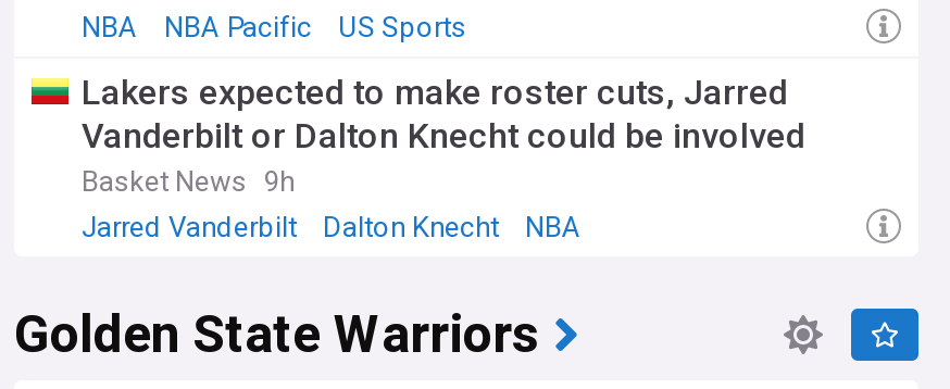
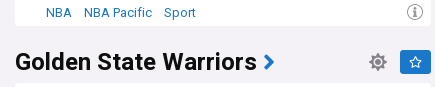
- US Sports
- Lakers expected to make roster cuts, Jarred
- Vanderbilt or Dalton Knecht could be involved
- Basket News 9h
- Jarred Vanderbilt
- Dalton Knecht
- NBA
+ Sport
